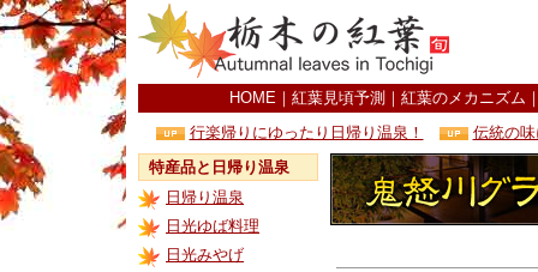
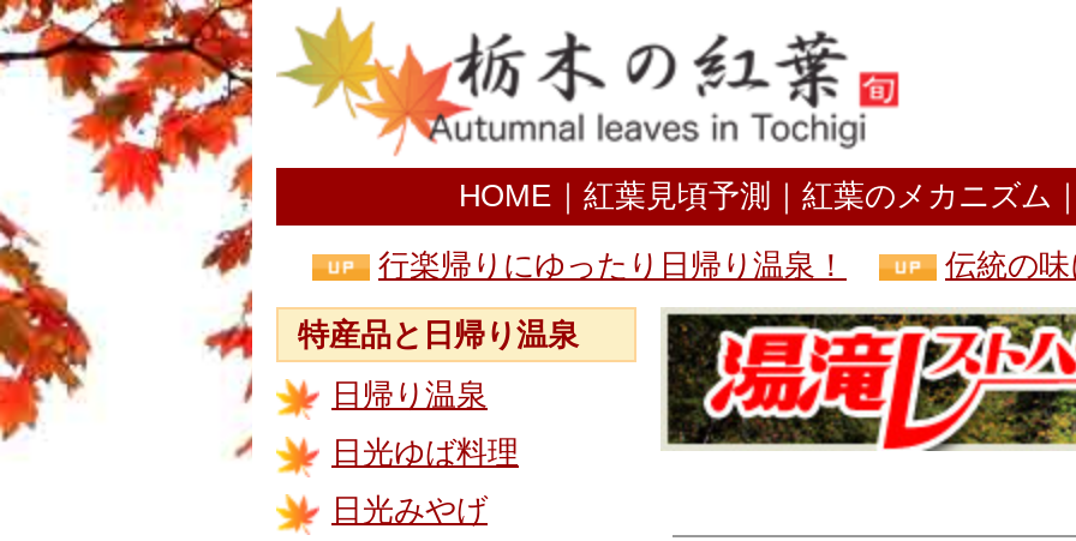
- [image]
+ [image]
